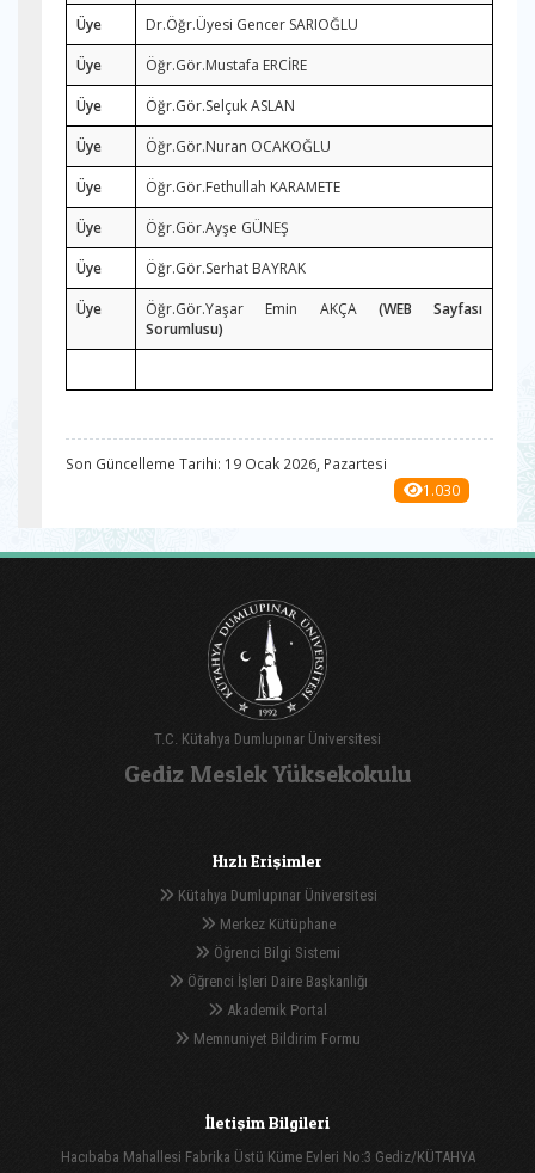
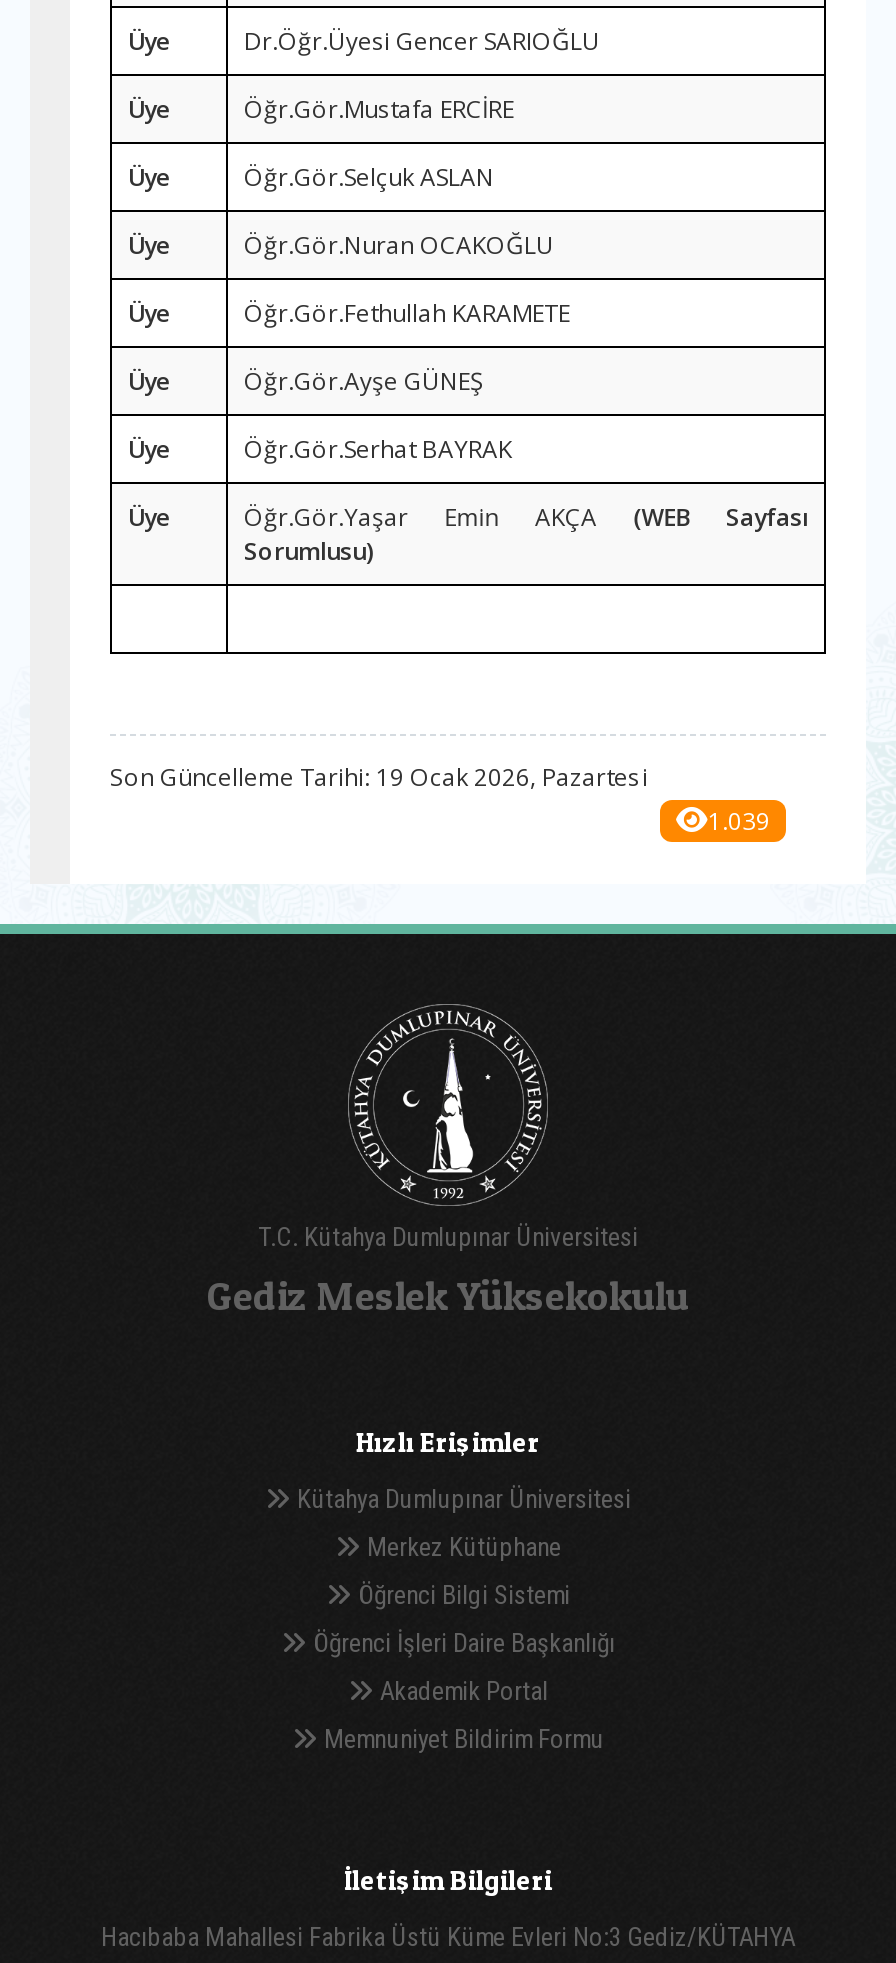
- 1.030
+ 1.039
